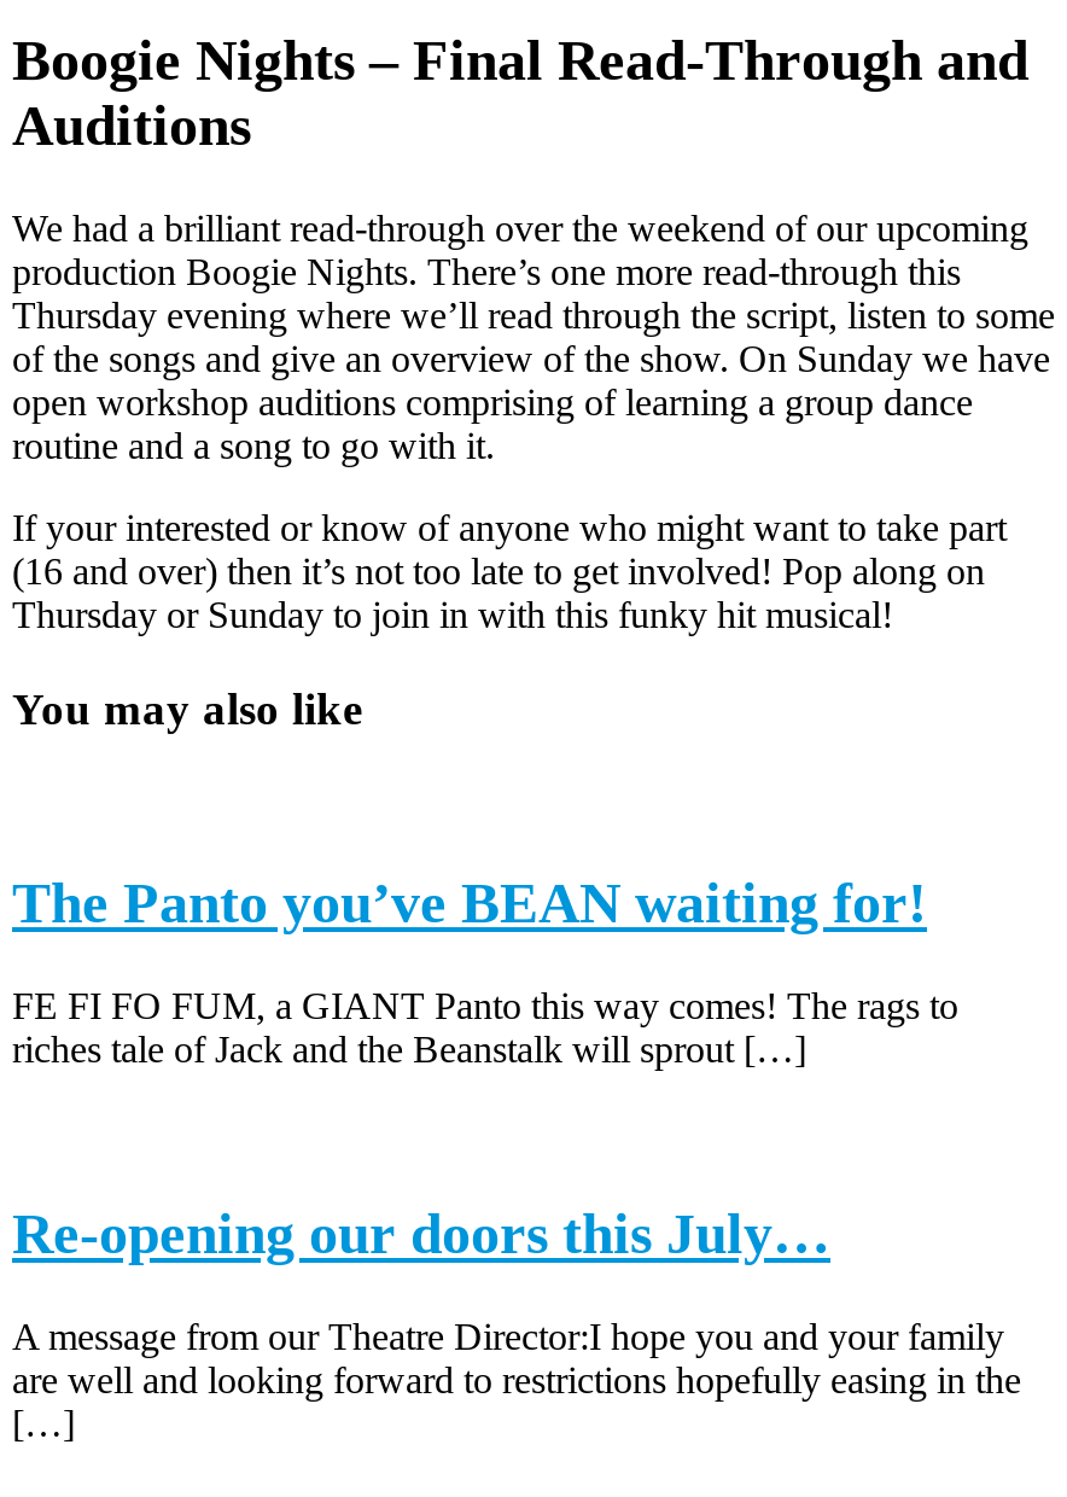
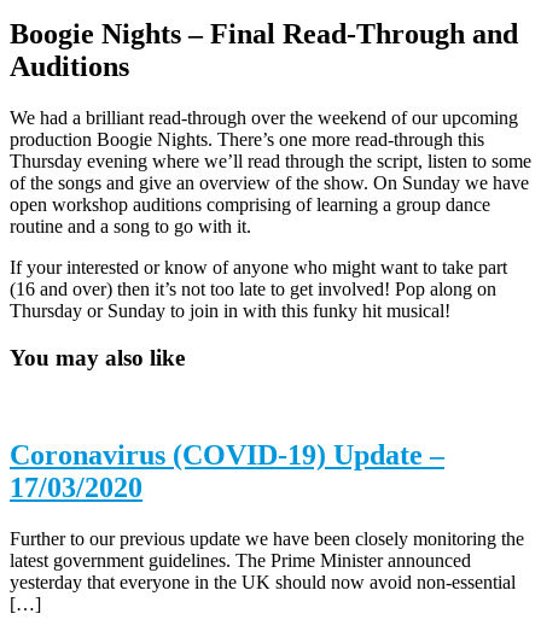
- The Panto you’ve BEAN waiting for!
- FE FI FO FUM, a GIANT Panto this way comes! The rags to
- riches tale of Jack and the Beanstalk will sprout […]
- Re-opening our doors this July…
- A message from our Theatre Director:I hope you and your family
- are well and looking forward to restrictions hopefully easing in the
+ Coronavirus (COVID-19) Update –
+ 17/03/2020
+ Further to our previous update we have been closely monitoring the
+ latest government guidelines. The Prime Minister announced
+ yesterday that everyone in the UK should now avoid non-essential
